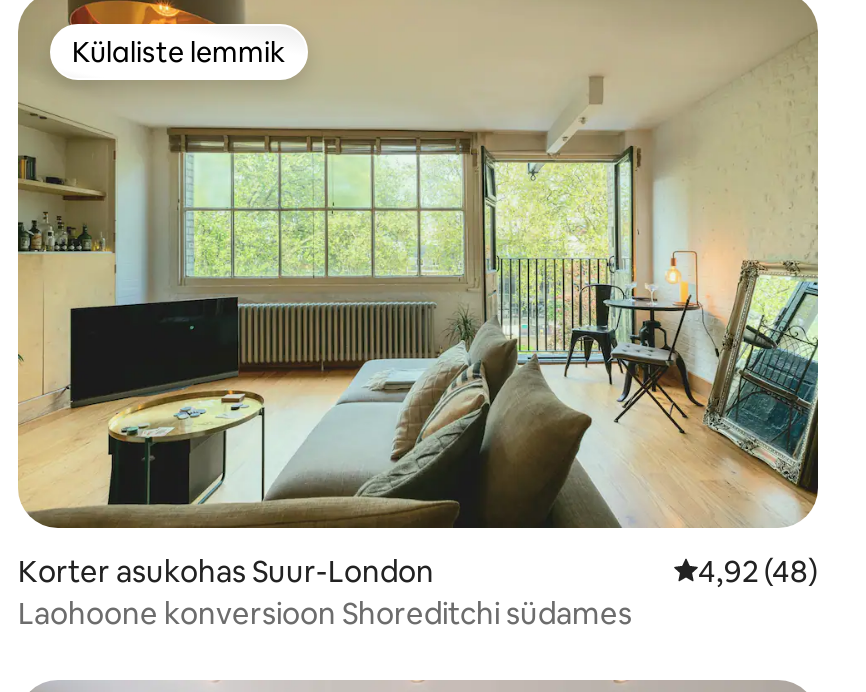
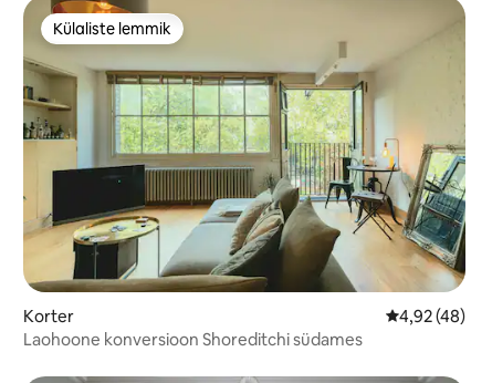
- Korter asukohas Suur-London
+ Korter
